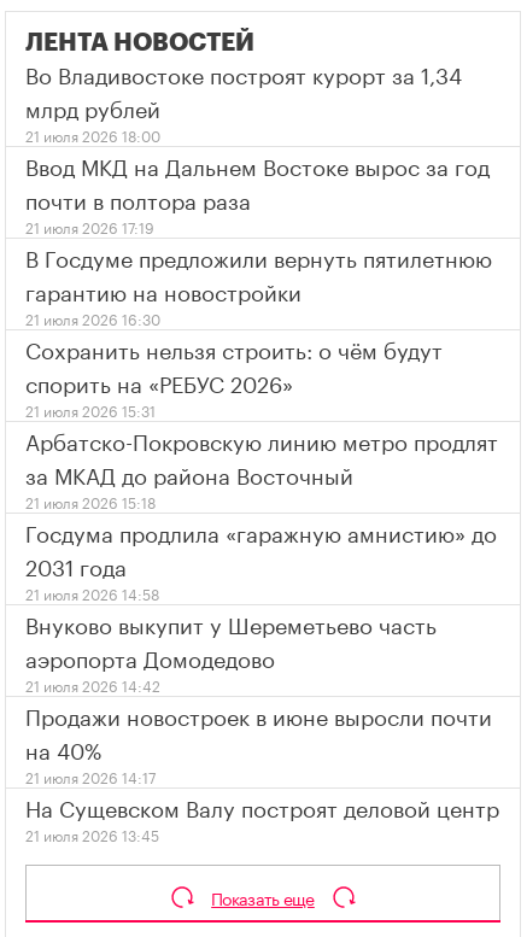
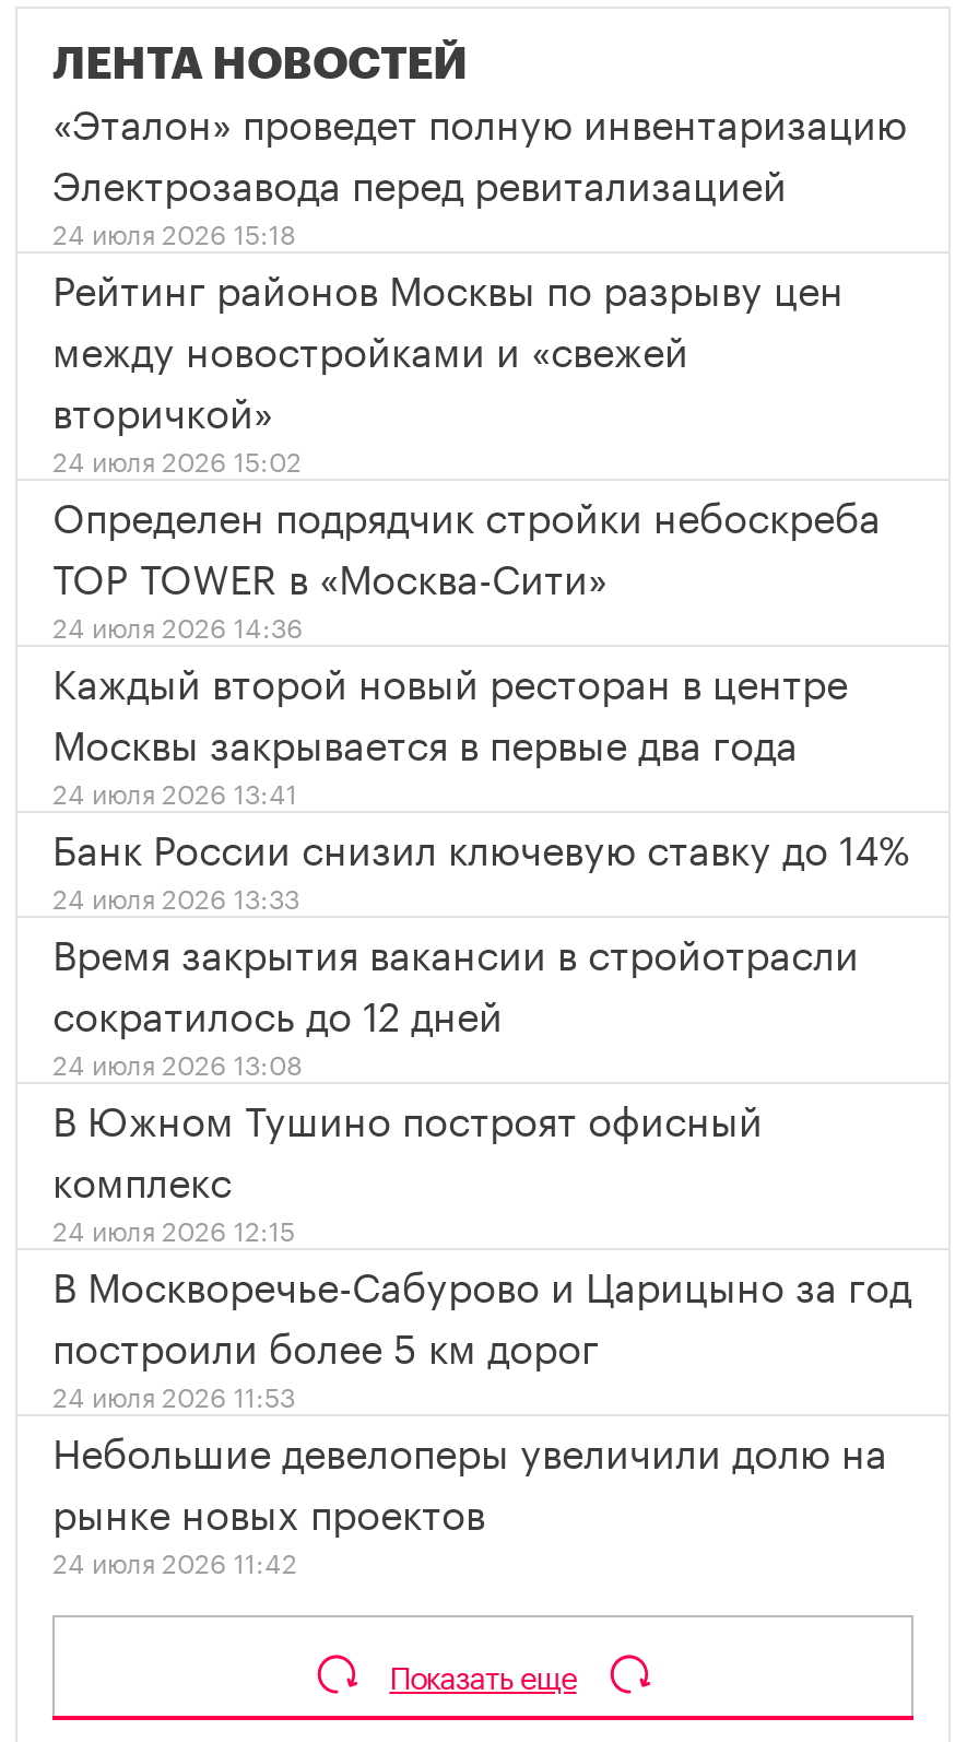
- Во Владивостоке построят курорт за 1,34
- млрд рублей
- 21 июля 2026 18:00
- Ввод МКД на Дальнем Востоке вырос за год
- почти в полтора раза
- 21 июля 2026 17:19
- В Госдуме предложили вернуть пятилетнюю
- гарантию на новостройки
- 21 июля 2026 16:30
- Сохранить нельзя строить: о чём будут
- спорить на «РЕБУС 2026»
- 21 июля 2026 15:31
- Арбатско-Покровскую линию метро продлят
- за МКАД до района Восточный
- 21 июля 2026 15:18
- Госдума продлила «гаражную амнистию» до
- 2031 года
- 21 июля 2026 14:58
- Внуково выкупит у Шереметьево часть
- аэропорта Домодедово
- 21 июля 2026 14:42
- Продажи новостроек в июне выросли почти
- на 40%
- 21 июля 2026 14:17
- На Сущевском Валу построят деловой центр
- 21 июля 2026 13:45
+ «Эталон» проведет полную инвентаризацию
+ Электрозавода перед ревитализацией
+ 24 июля 2026 15:18
+ Рейтинг районов Москвы по разрыву цен
+ между новостройками и «свежей
+ вторичкой»
+ 24 июля 2026 15:02
+ Определен подрядчик стройки небоскреба
+ TOP TOWER в «Москва-Сити»
+ 24 июля 2026 14:36
+ Каждый второй новый ресторан в центре
+ Москвы закрывается в первые два года
+ 24 июля 2026 13:41
+ Банк России снизил ключевую ставку до 14%
+ 24 июля 2026 13:33
+ Время закрытия вакансии в стройотрасли
+ сократилось до 12 дней
+ 24 июля 2026 13:08
+ В Южном Тушино построят офисный
+ комплекс
+ 24 июля 2026 12:15
+ В Москворечье-Сабурово и Царицыно за год
+ построили более 5 км дорог
+ 24 июля 2026 11:53
+ Небольшие девелоперы увеличили долю на
+ рынке новых проектов
+ 24 июля 2026 11:42
